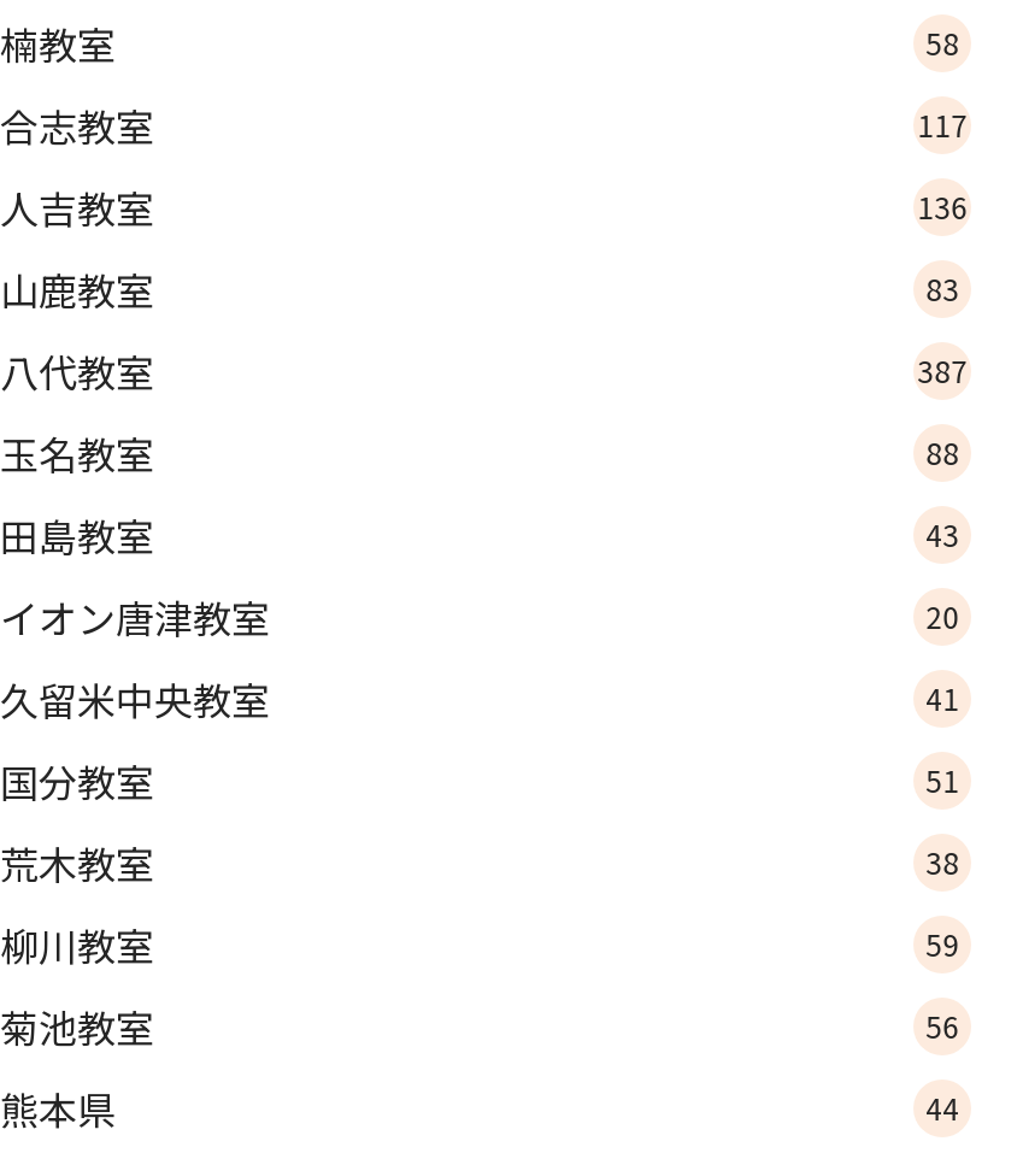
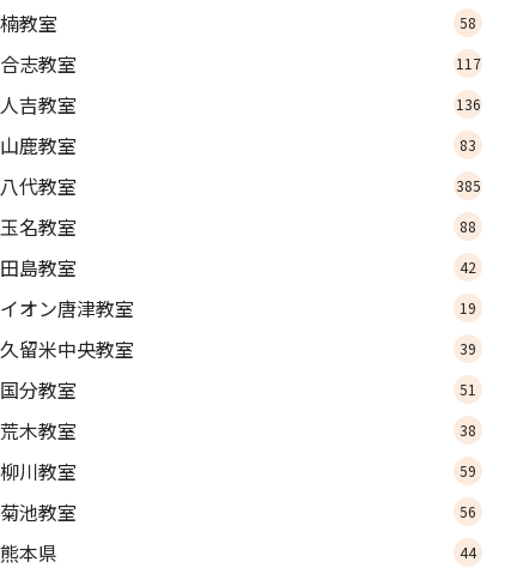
- 387
+ 385

- 43
+ 42

- 20
+ 19

- 41
+ 39
